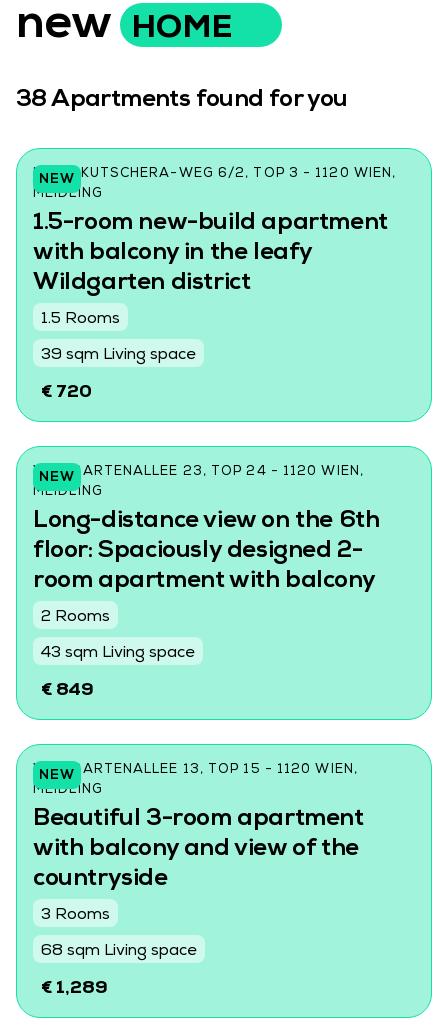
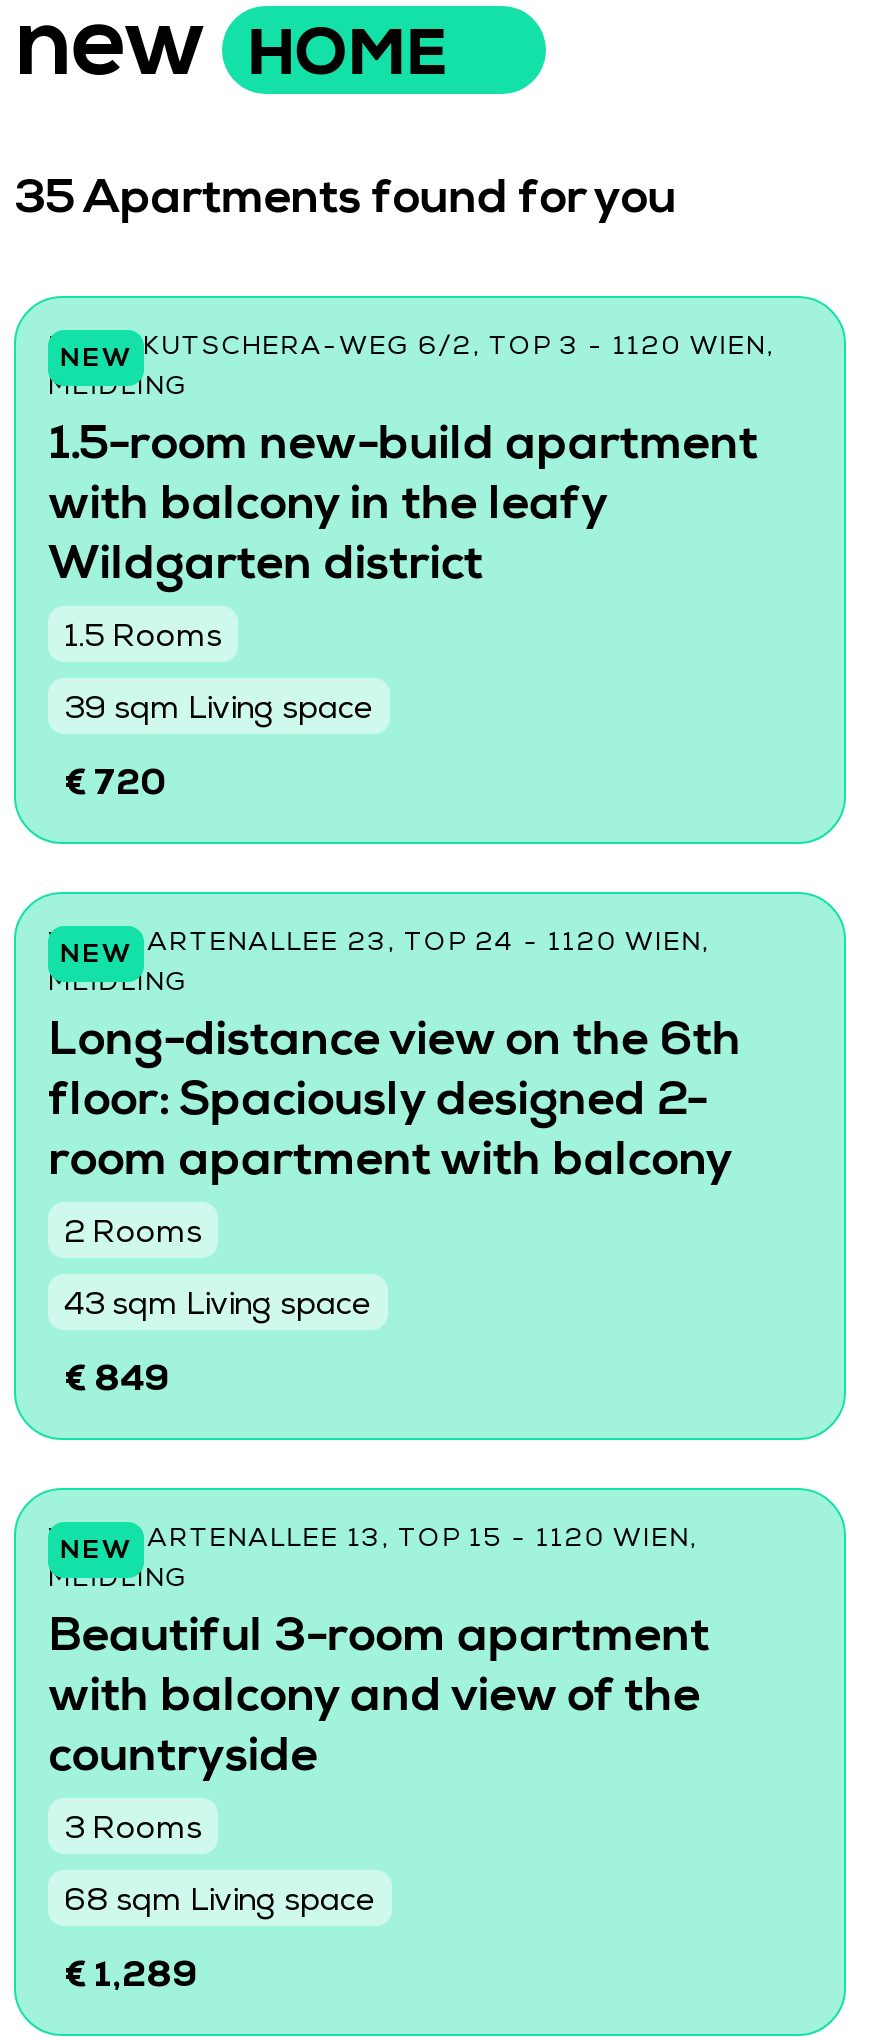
- 38 Apartments found for you
+ 35 Apartments found for you
